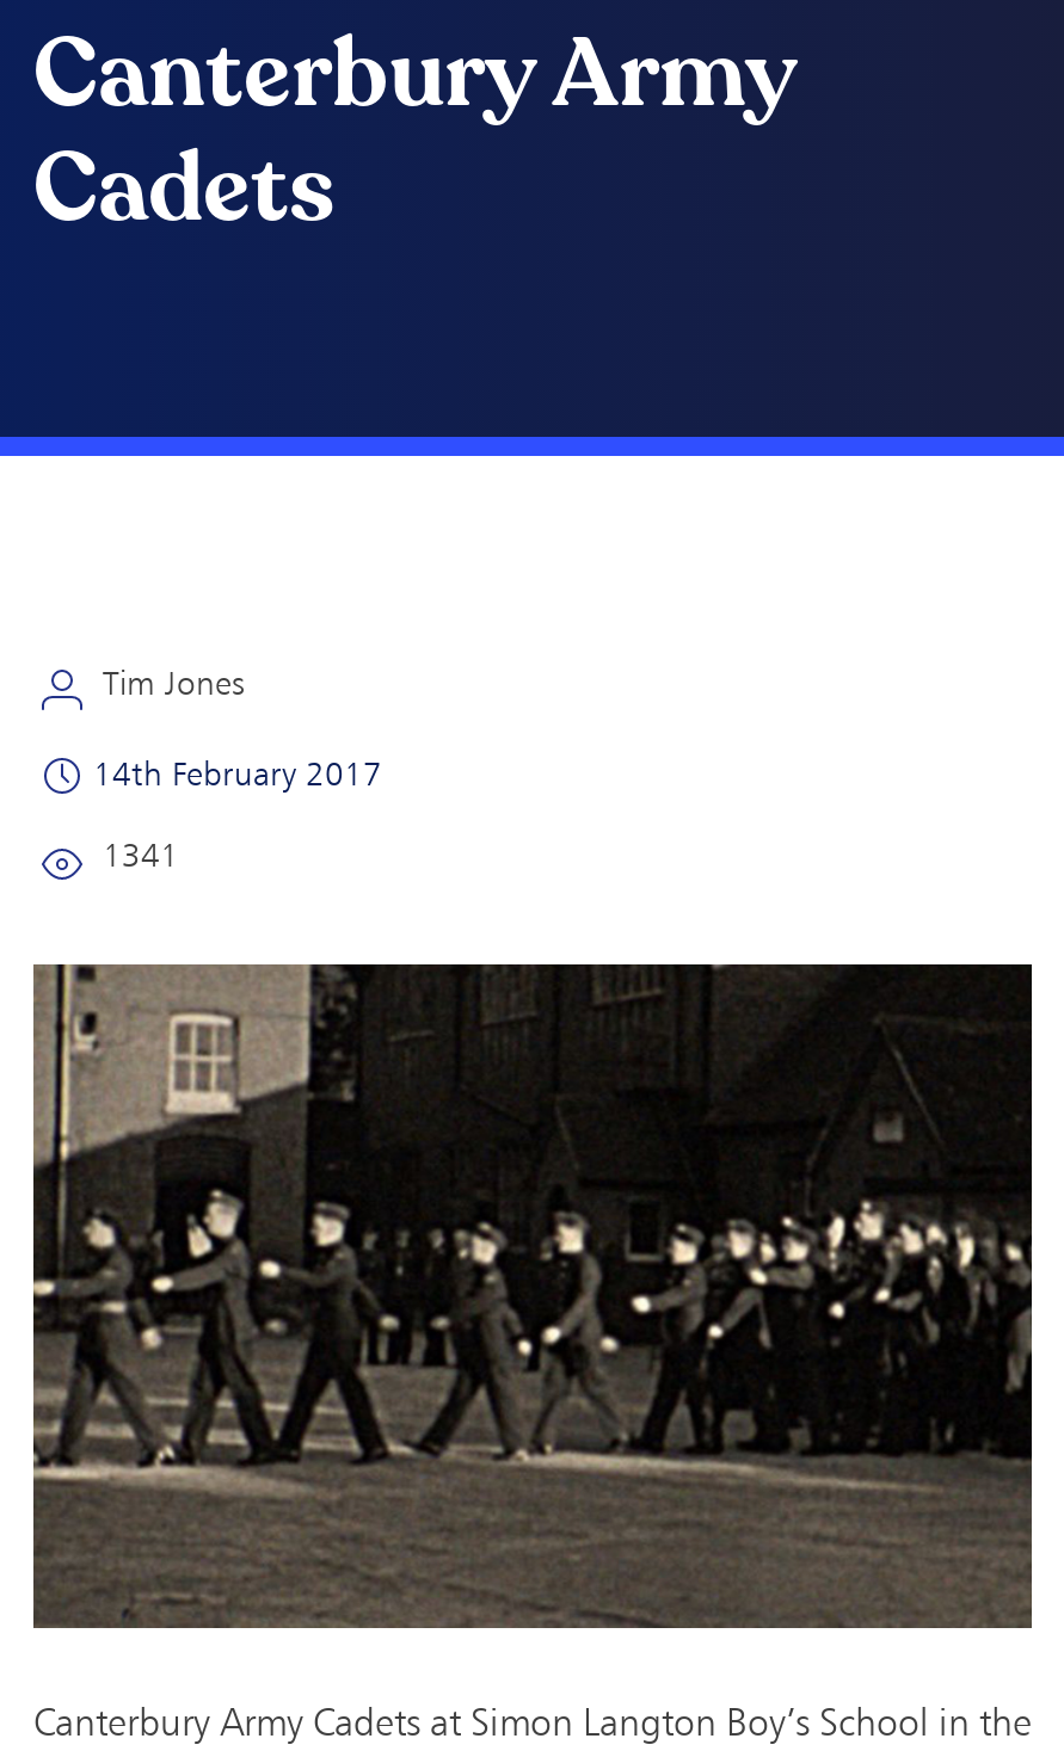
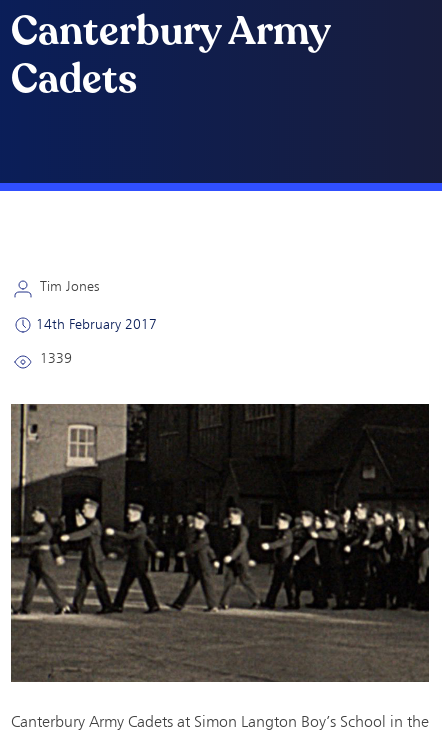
- 1341
+ 1339
